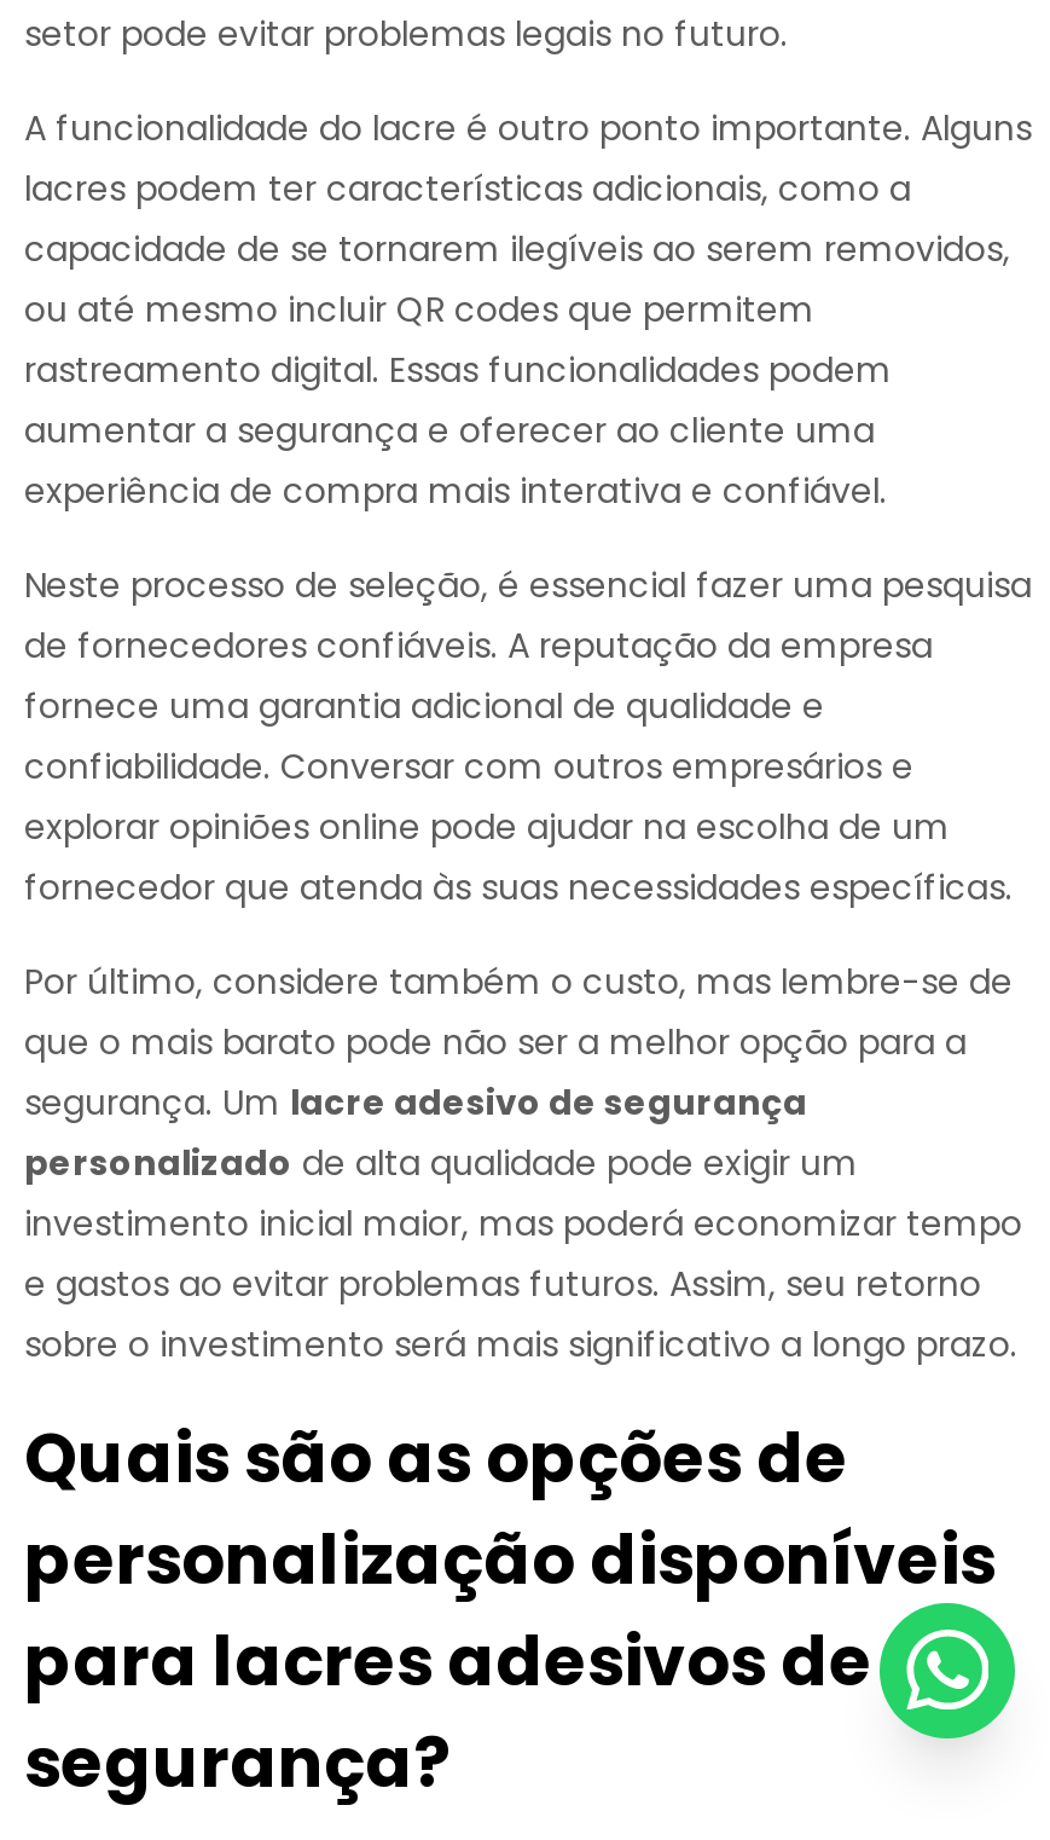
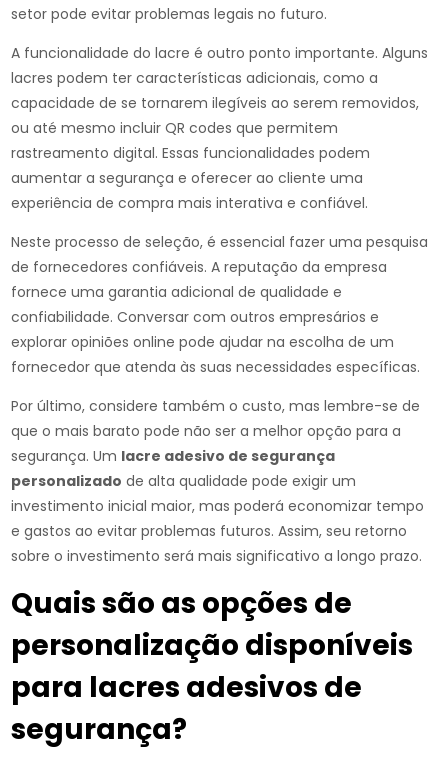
- [image]
